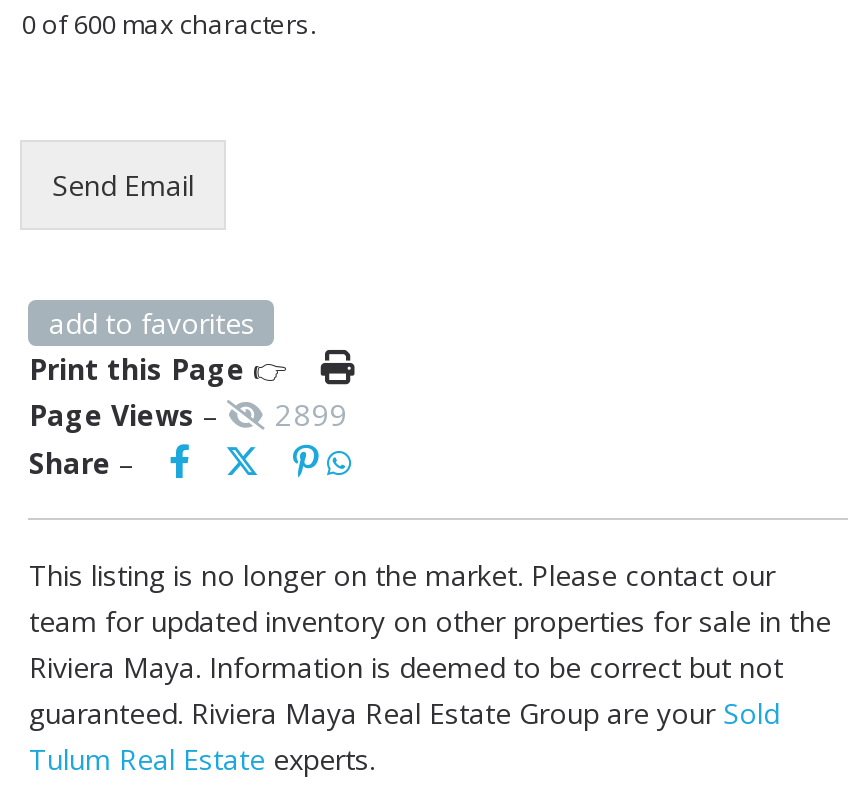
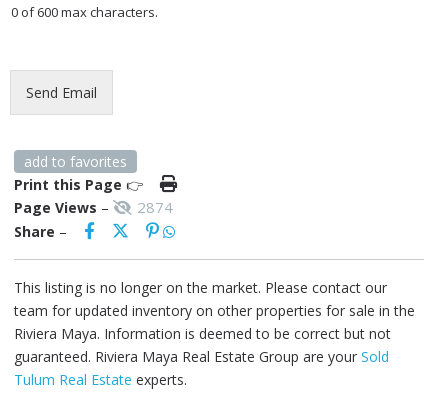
- Page Views – 2899
+ Page Views – 2874
